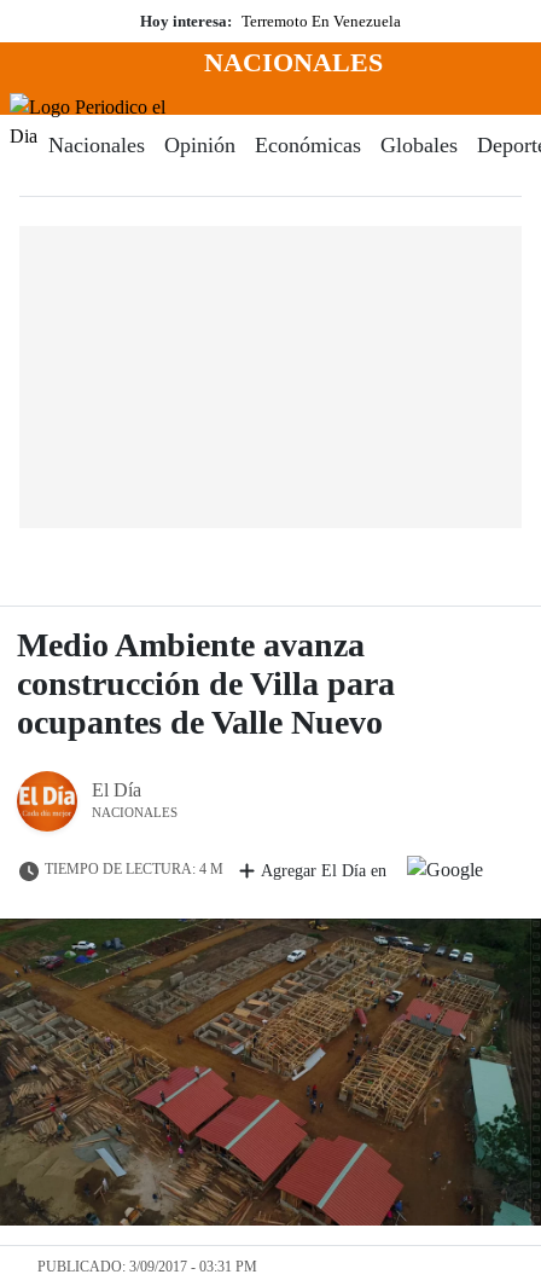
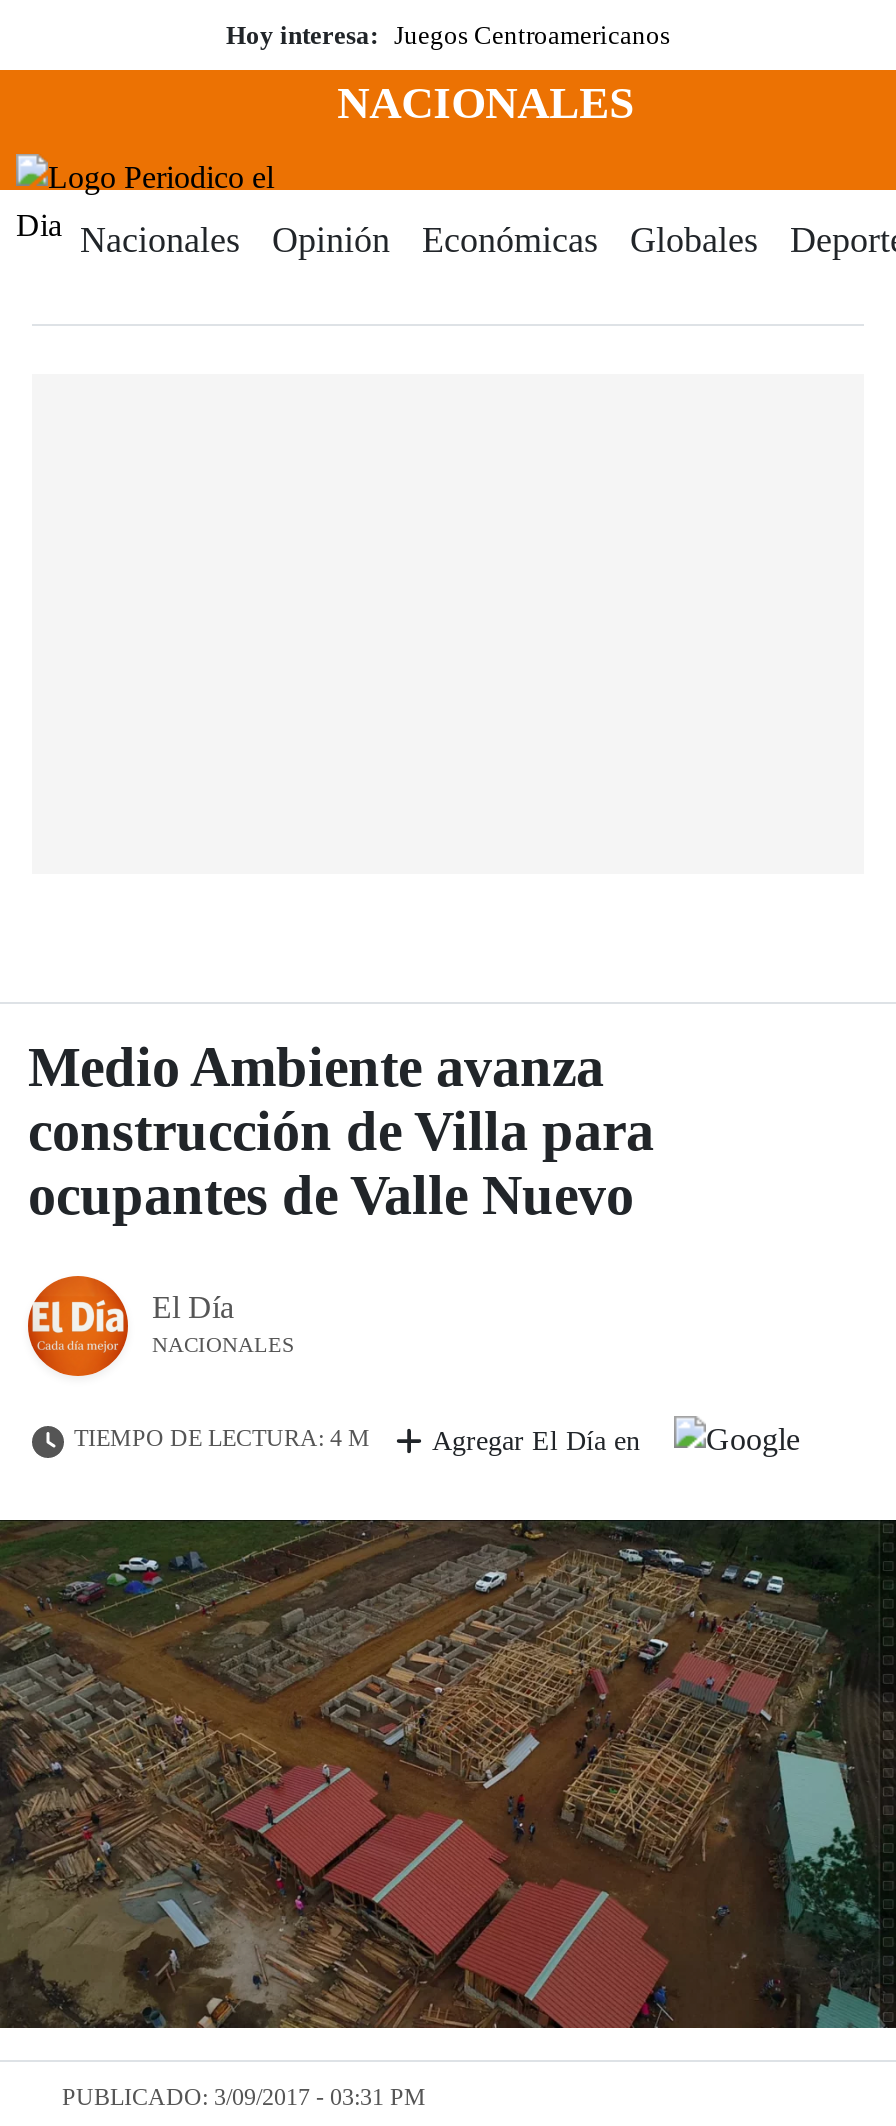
- Hoy interesa: Terremoto En Venezuela
+ Hoy interesa: Juegos Centroamericanos
